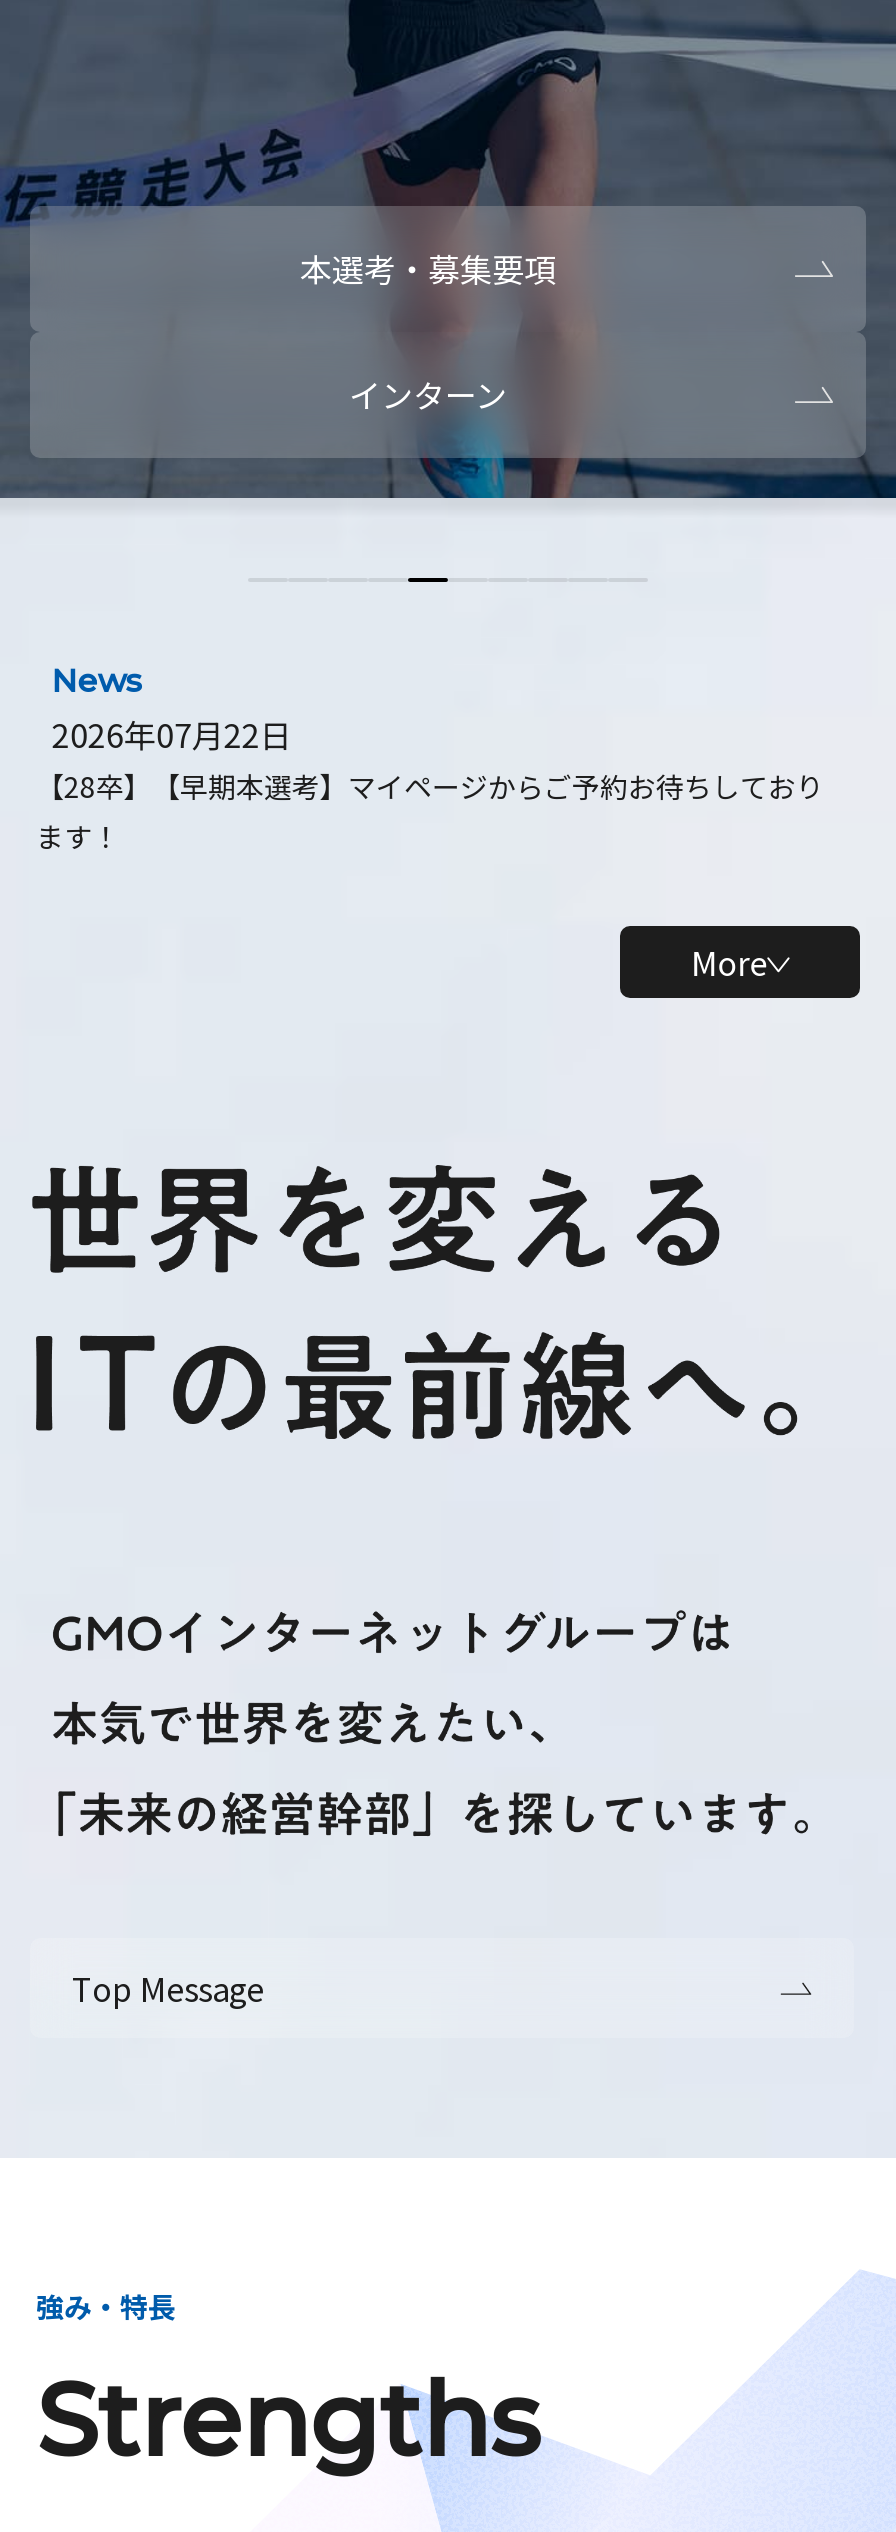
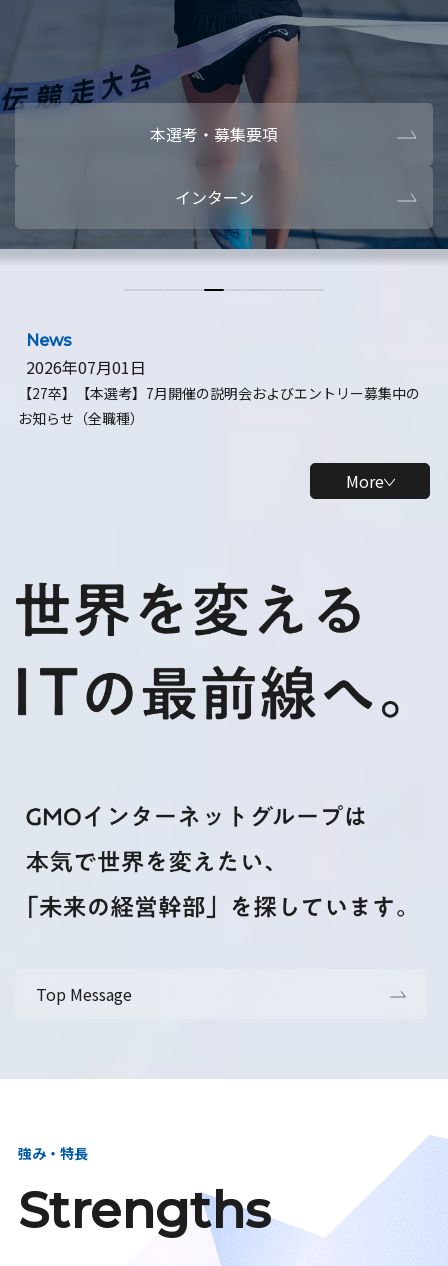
- 2026年07月22日
- 【28卒】【早期本選考】マイページからご予約お待ちしており
- ます！
+ 2026年07月01日
+ 【27卒】【本選考】7月開催の説明会およびエントリー募集中の
+ お知らせ（全職種）
